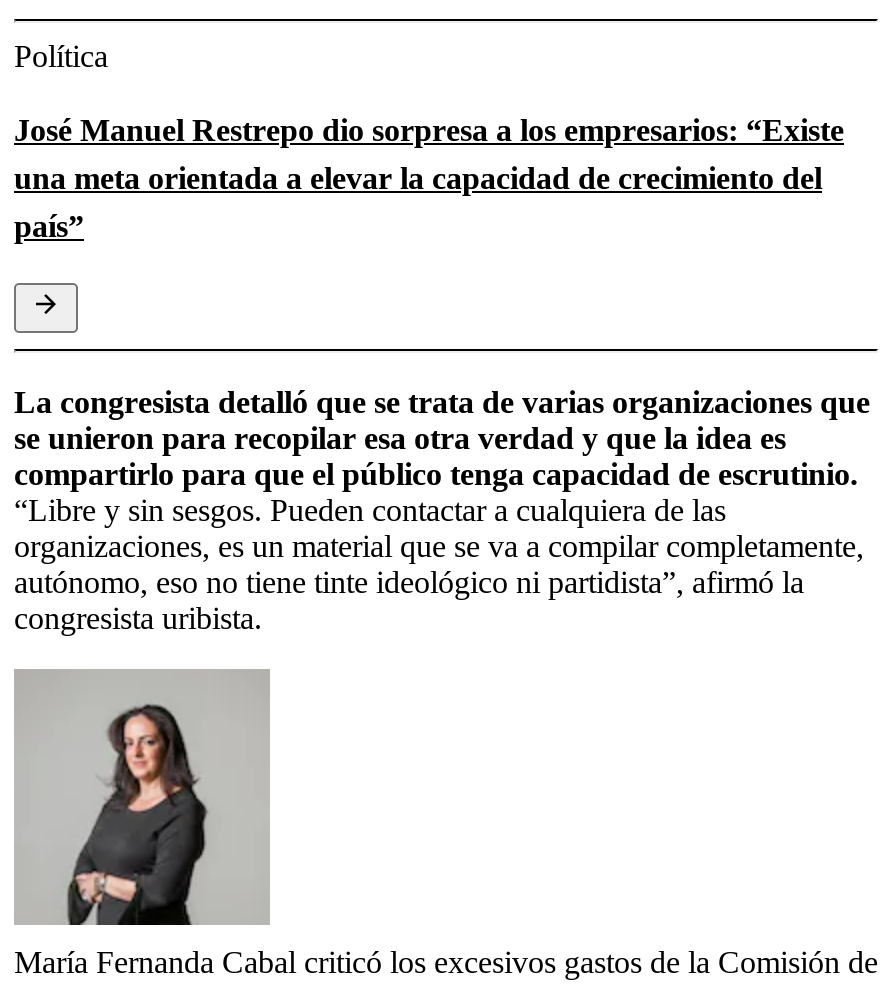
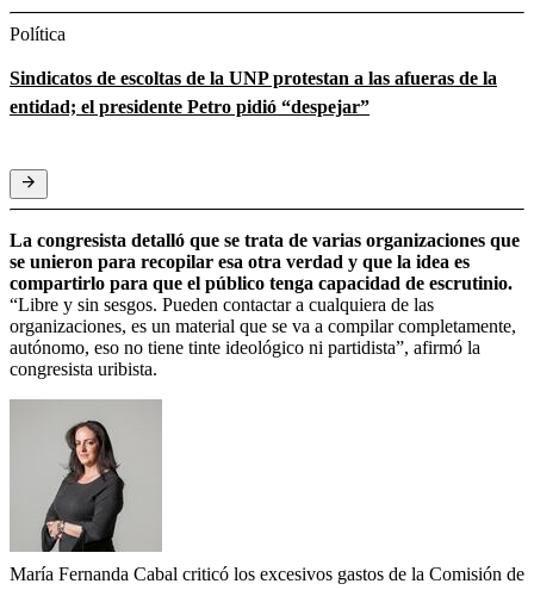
- José Manuel Restrepo dio sorpresa a los empresarios: “Existe
- una meta orientada a elevar la capacidad de crecimiento del
- país”
+ Sindicatos de escoltas de la UNP protestan a las afueras de la
+ entidad; el presidente Petro pidió “despejar”
